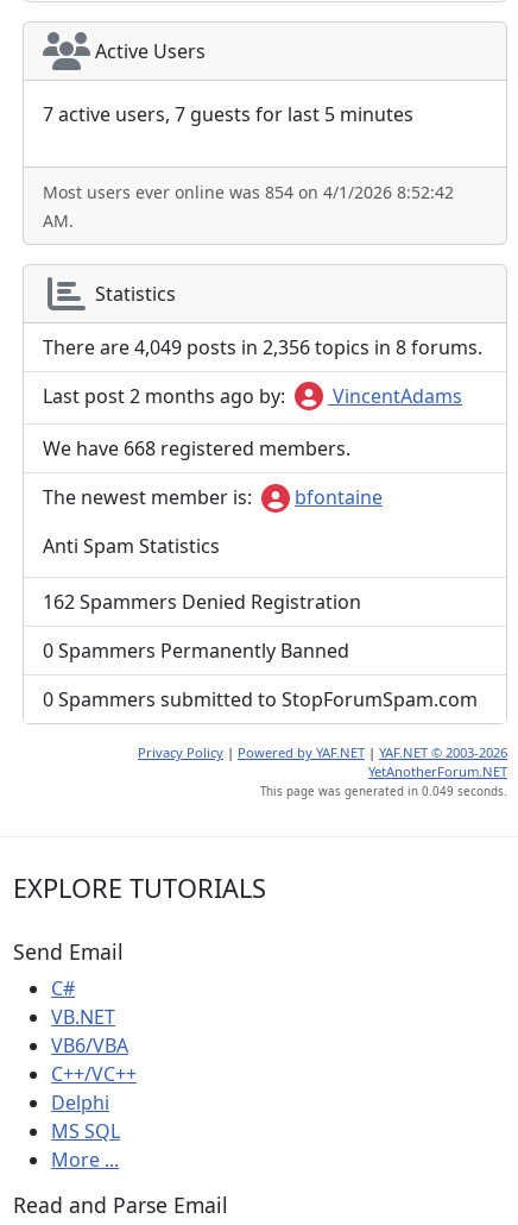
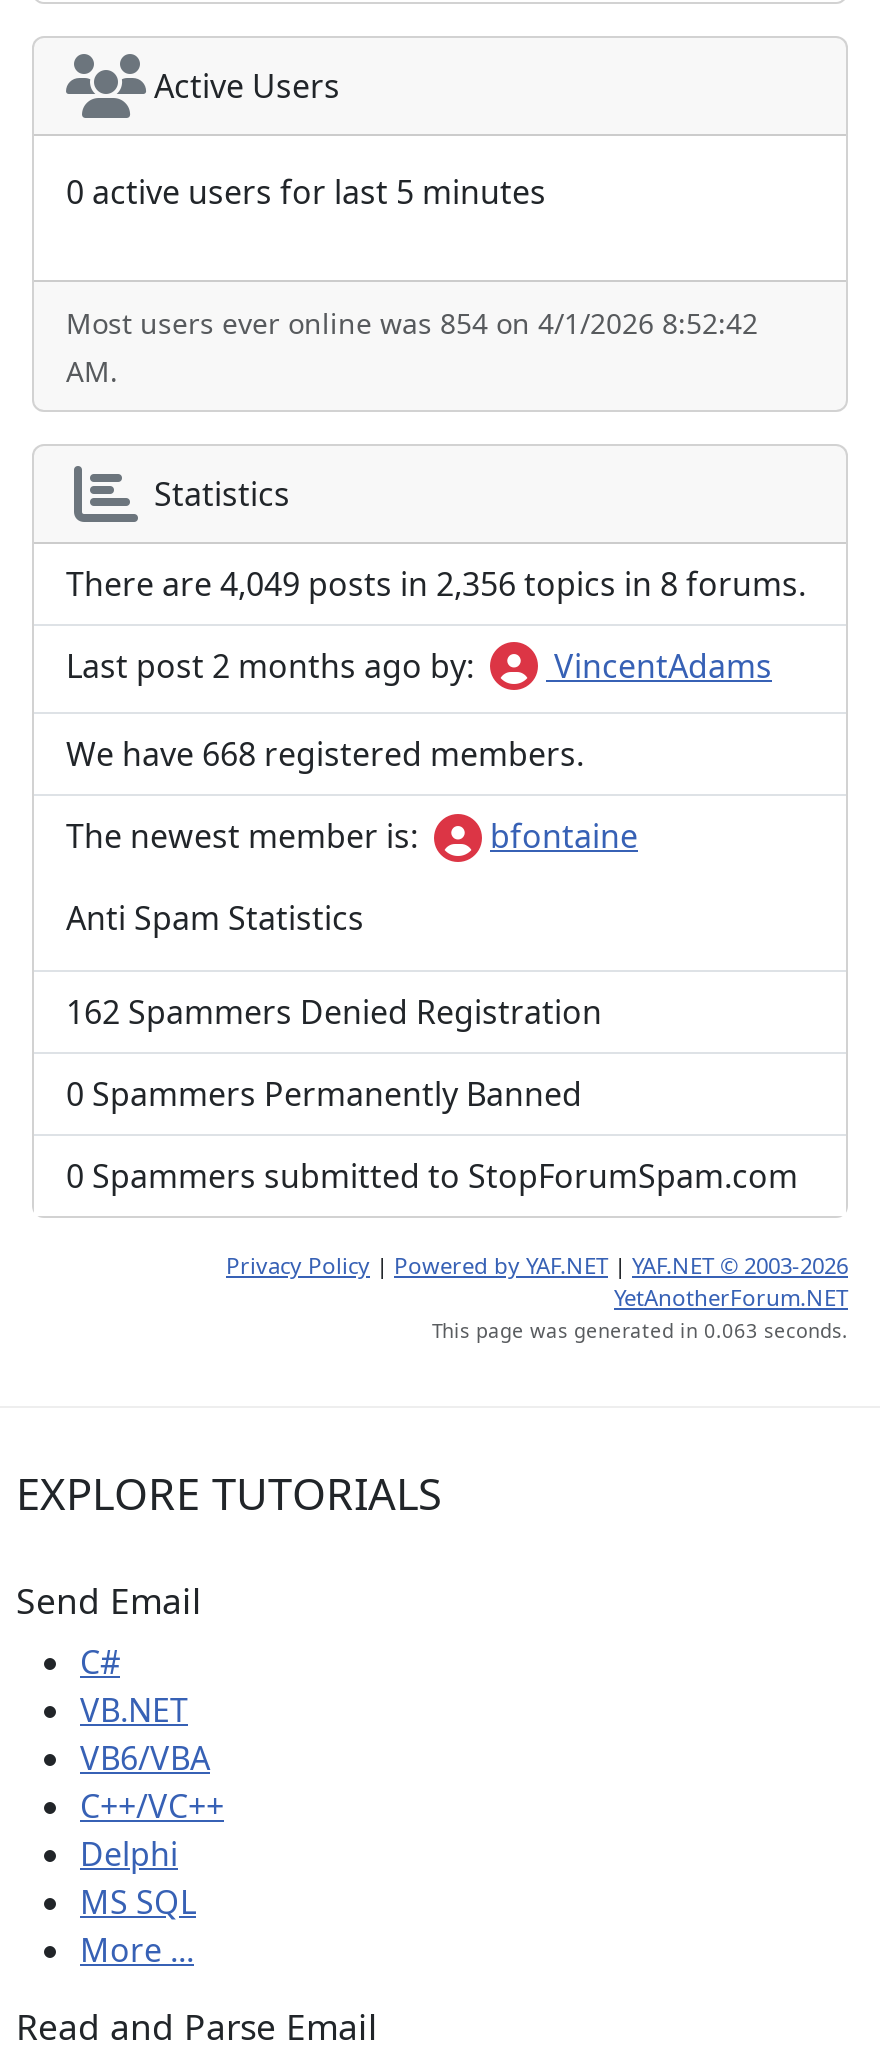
- 7 active users, 7 guests for last 5 minutes
+ 0 active users for last 5 minutes

- This page was generated in 0.049 seconds.
+ This page was generated in 0.063 seconds.
